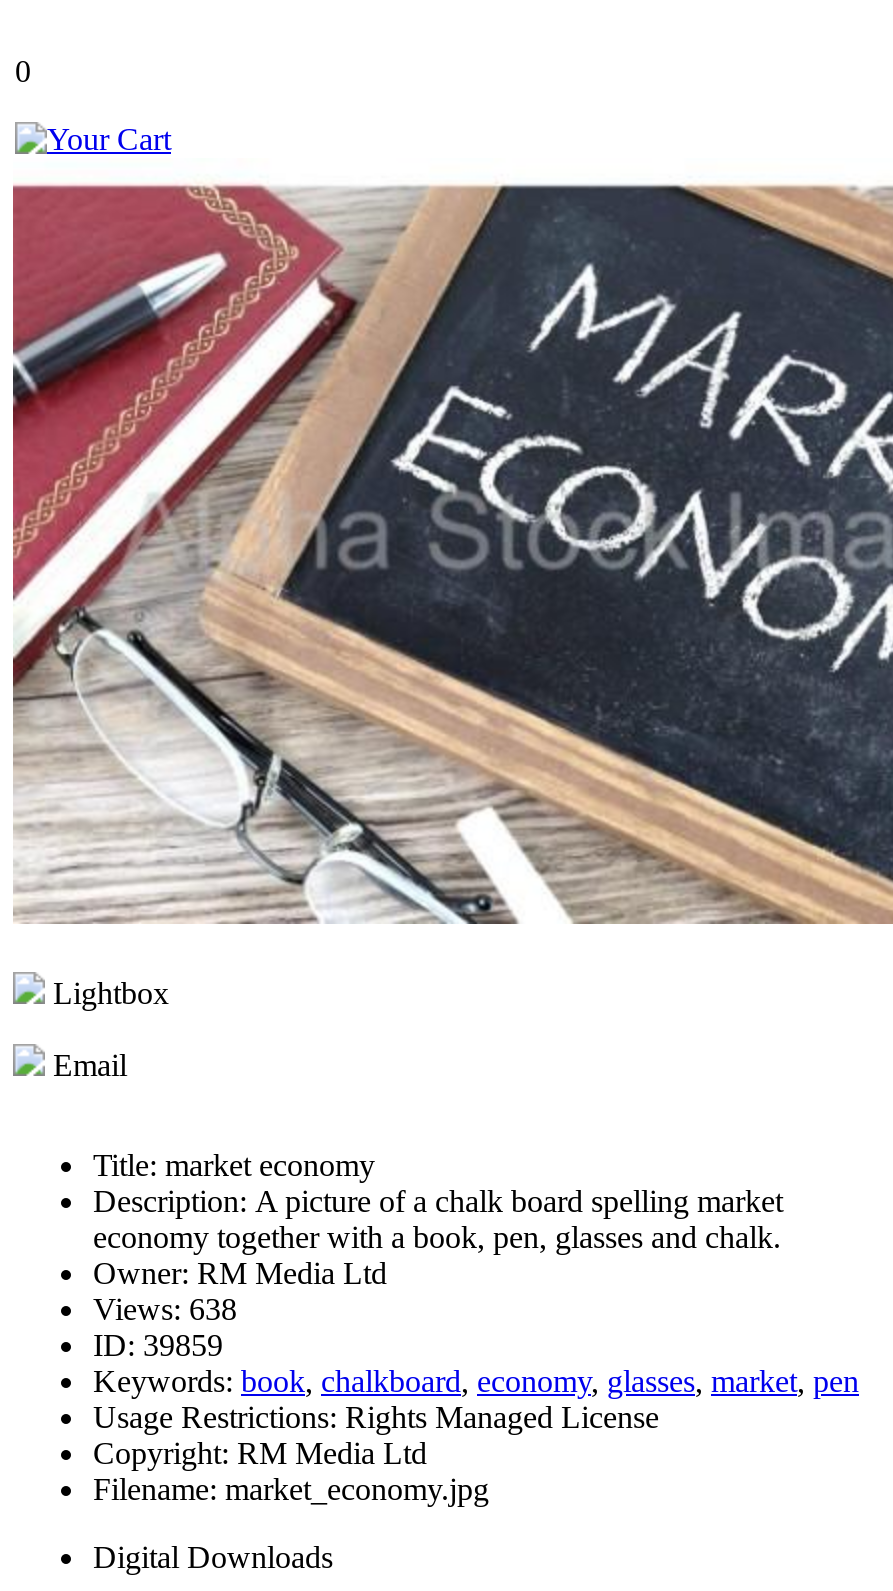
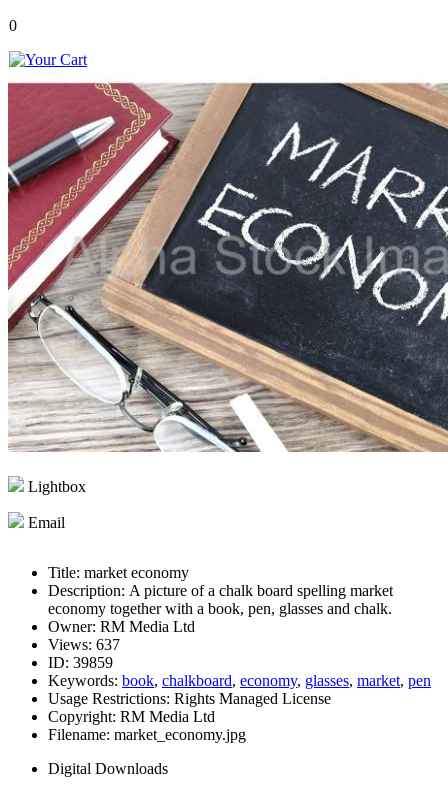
- Views: 638
+ Views: 637
